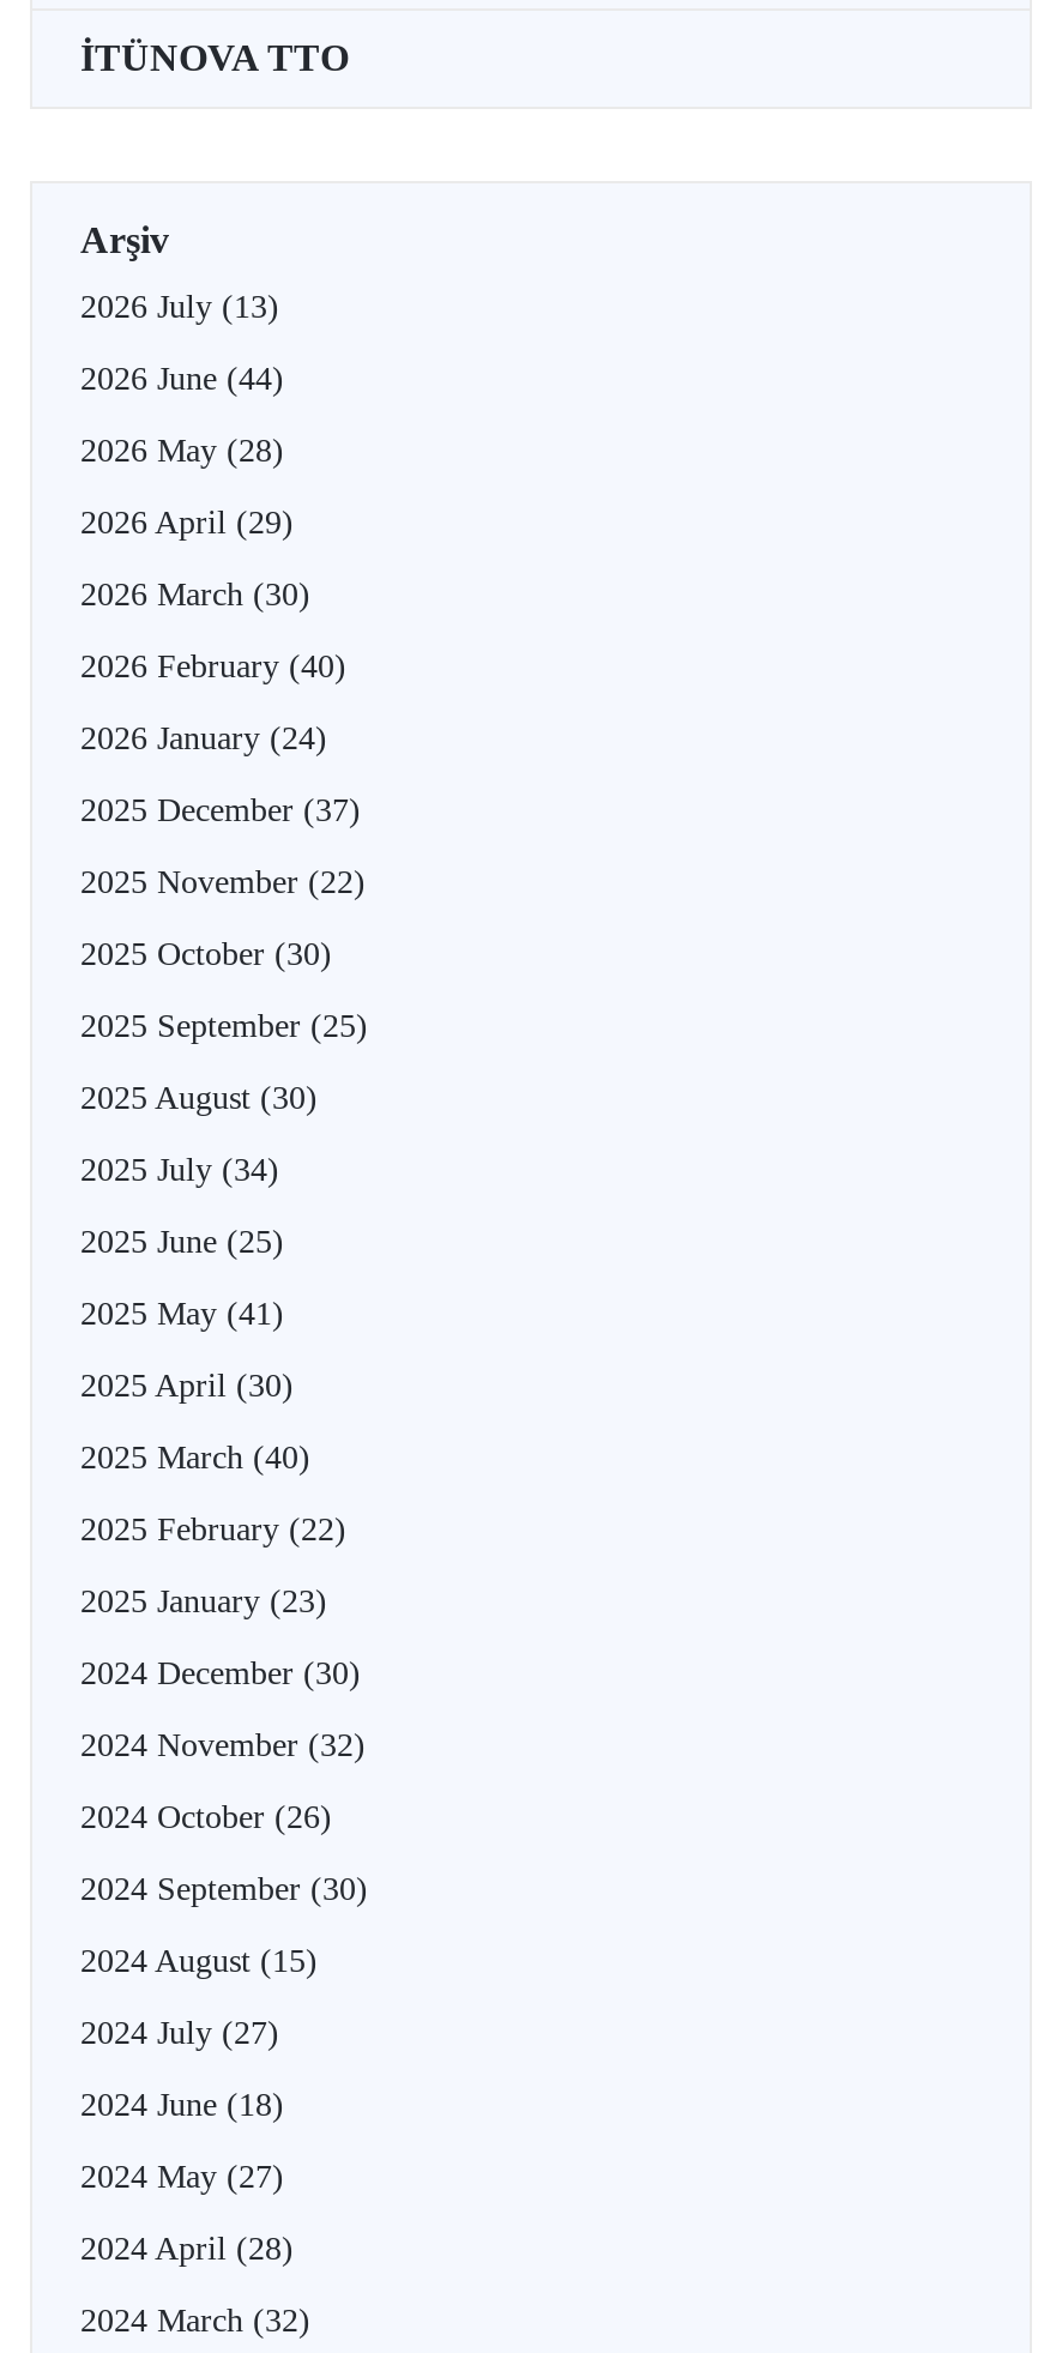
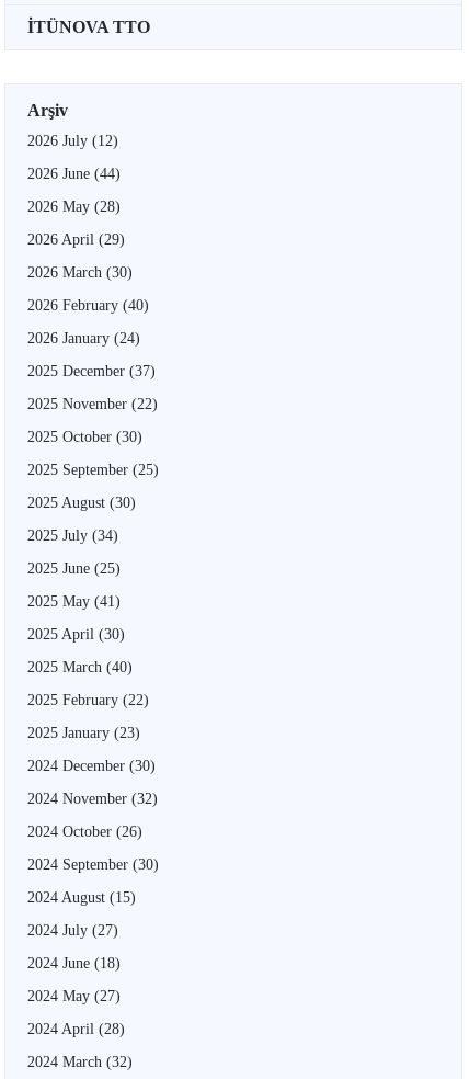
- 2026 July (13)
+ 2026 July (12)
